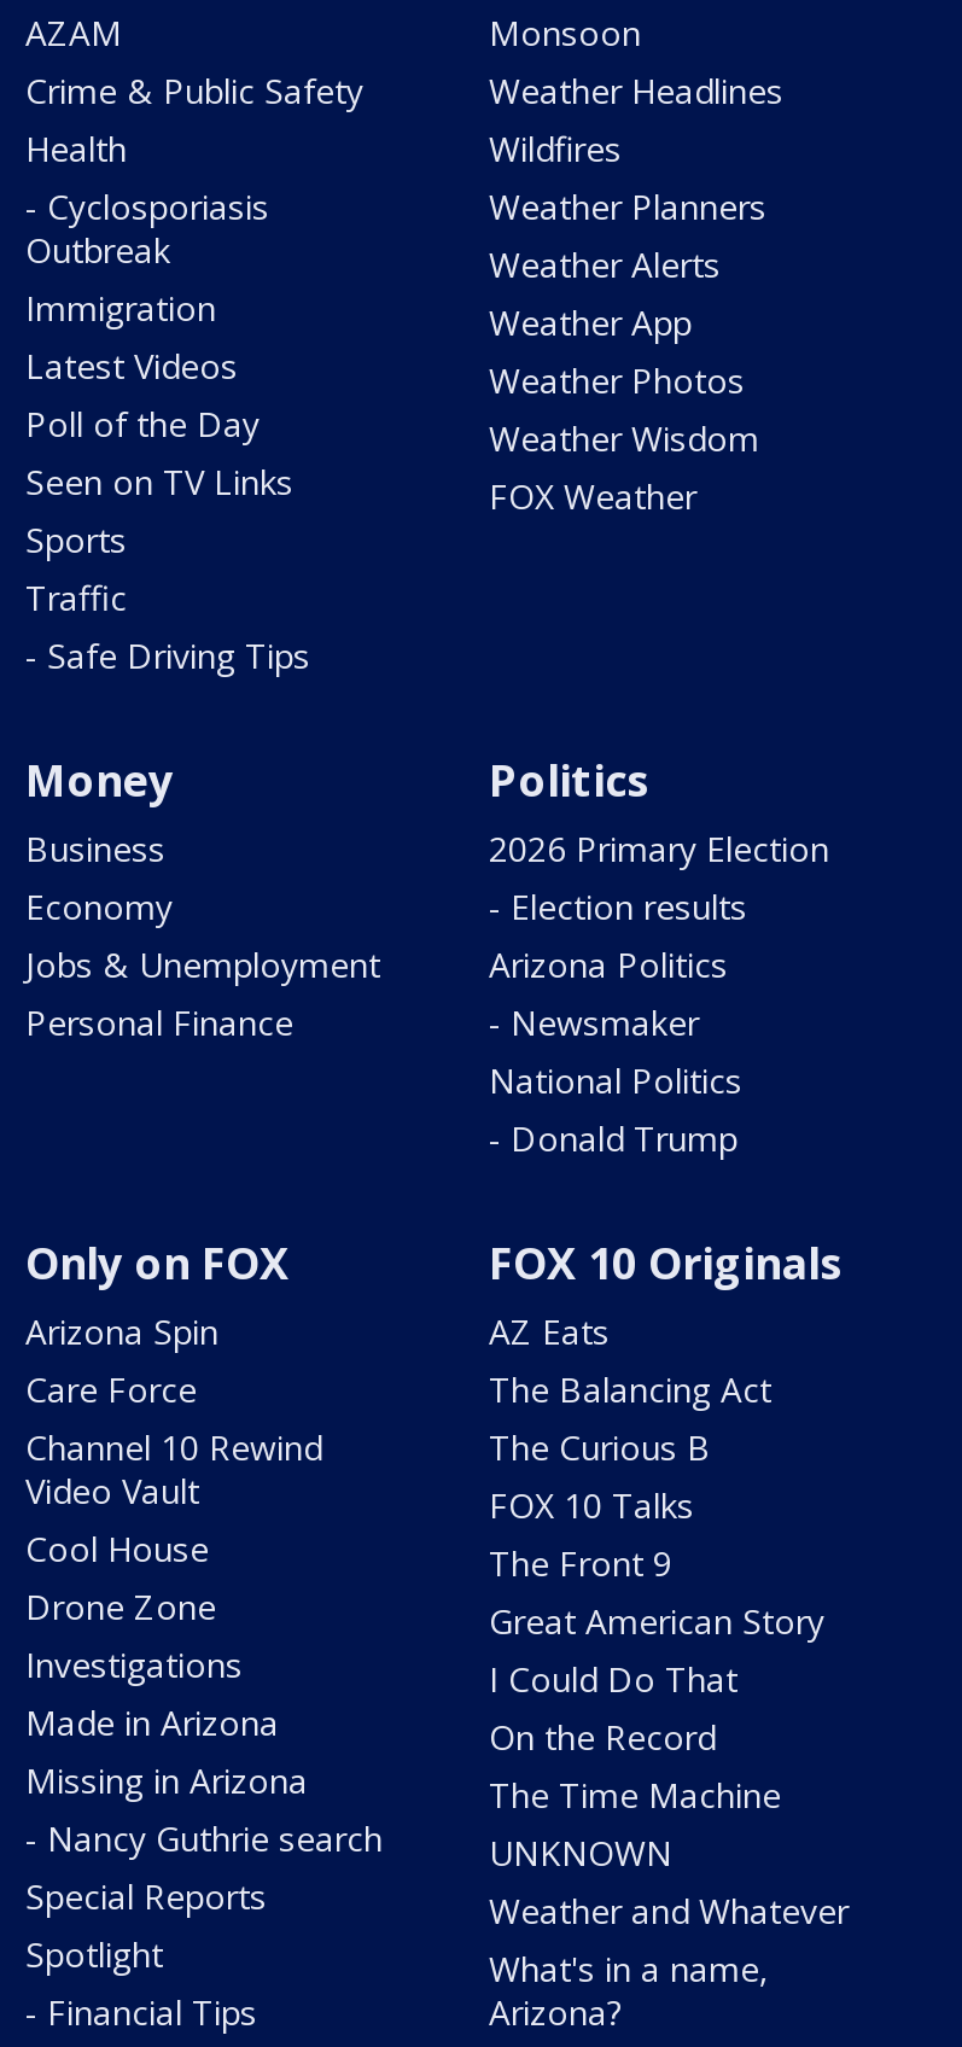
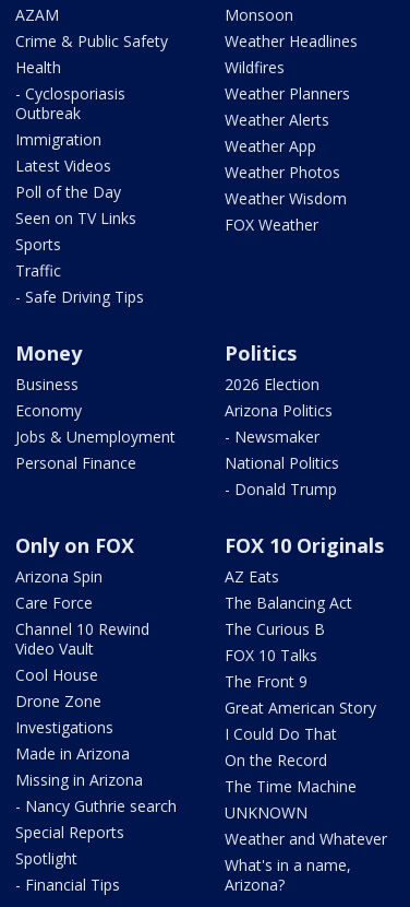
- 2026 Primary Election
- - Election results
+ 2026 Election
